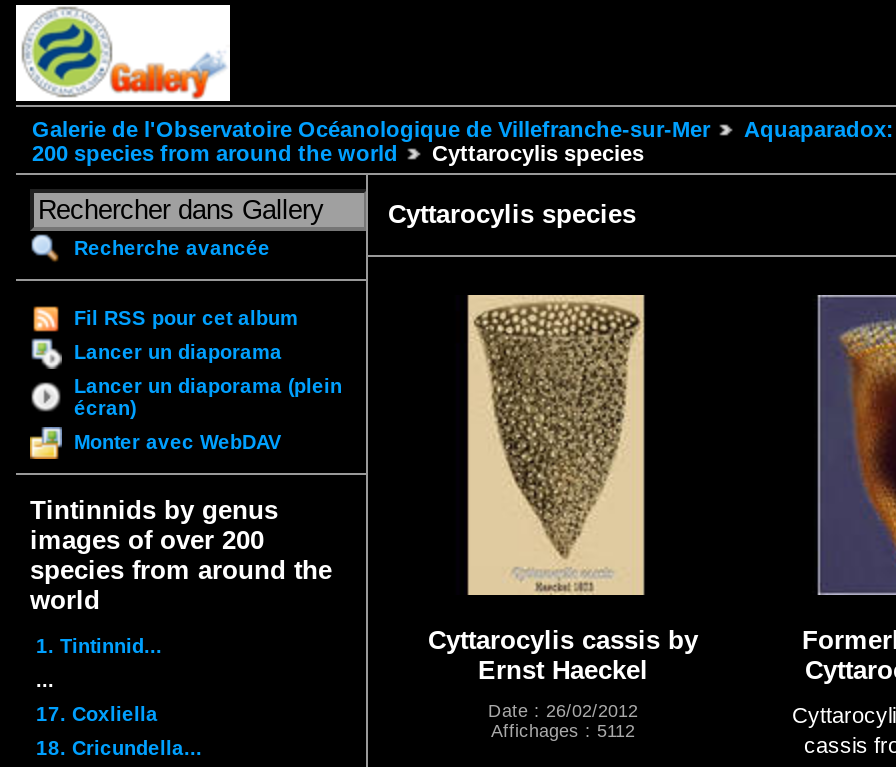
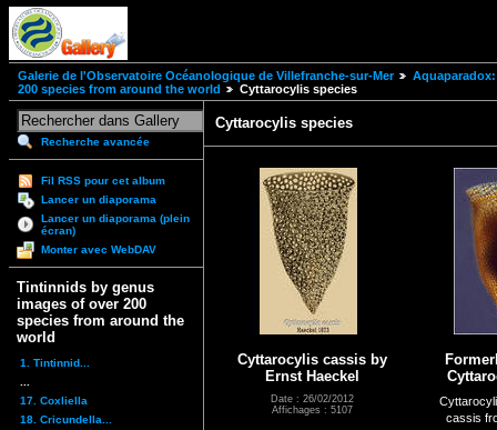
- Affichages : 5112
+ Affichages : 5107
